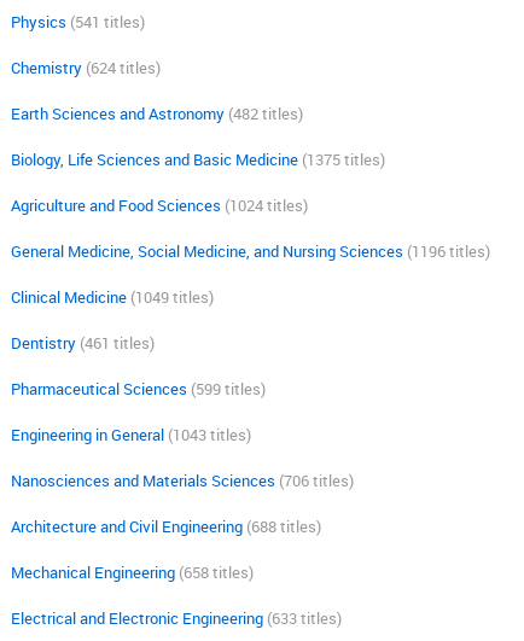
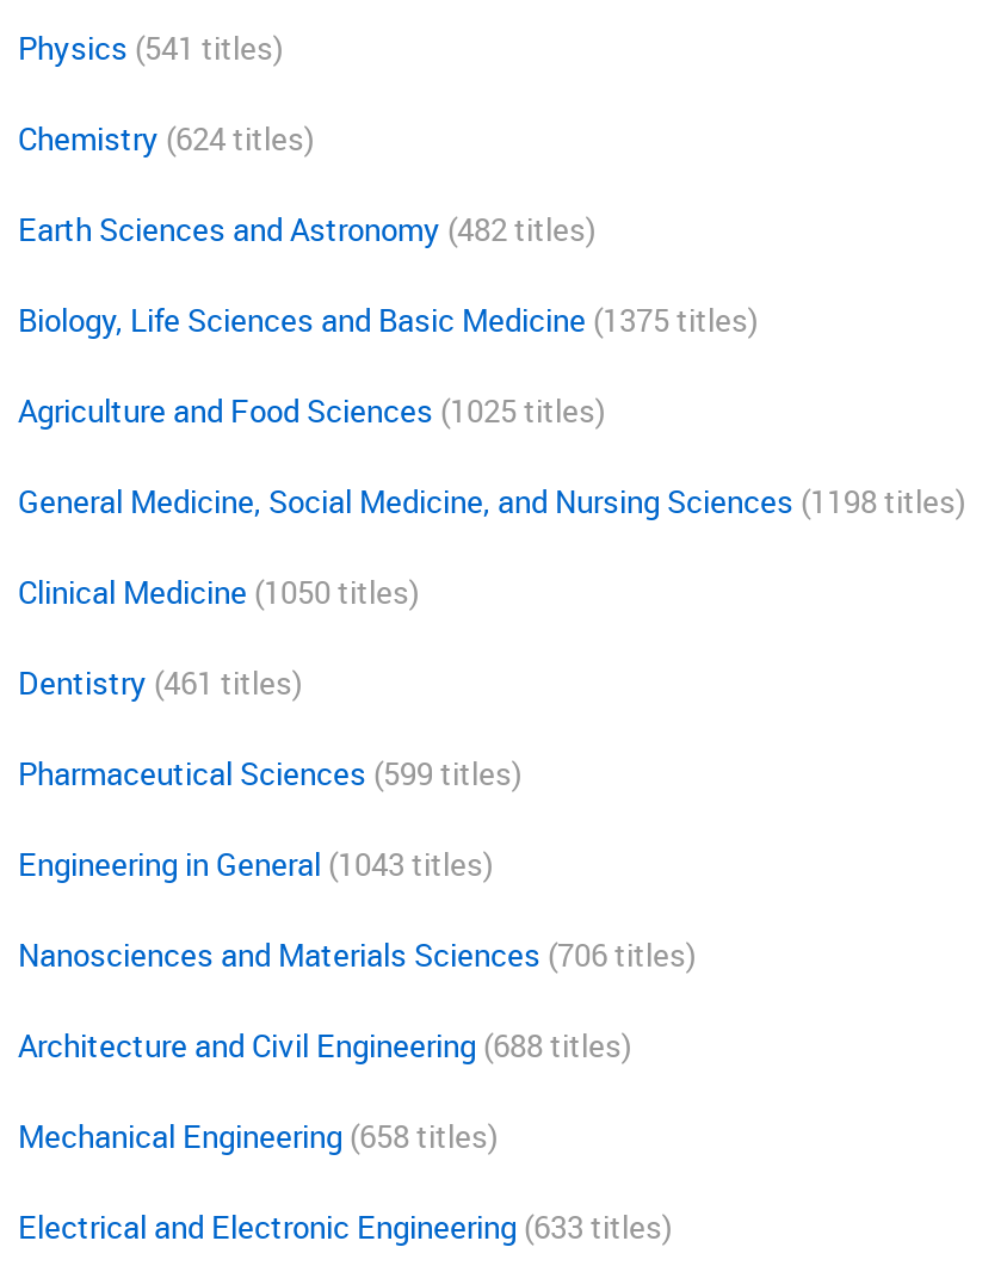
- Agriculture and Food Sciences (1024 titles)
+ Agriculture and Food Sciences (1025 titles)

- General Medicine, Social Medicine, and Nursing Sciences (1196 titles)
+ General Medicine, Social Medicine, and Nursing Sciences (1198 titles)

- Clinical Medicine (1049 titles)
+ Clinical Medicine (1050 titles)
